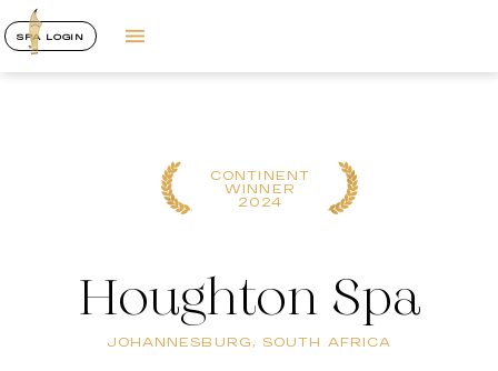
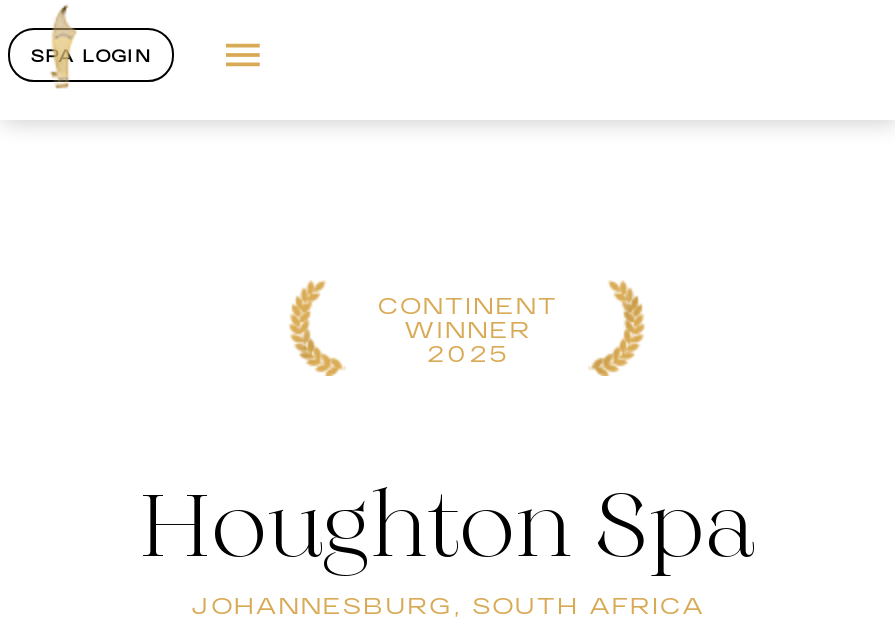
- 2024
+ 2025
